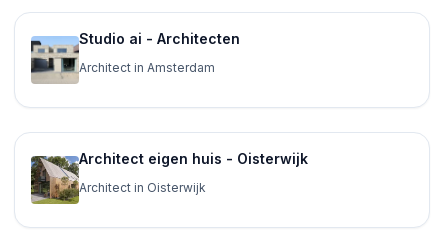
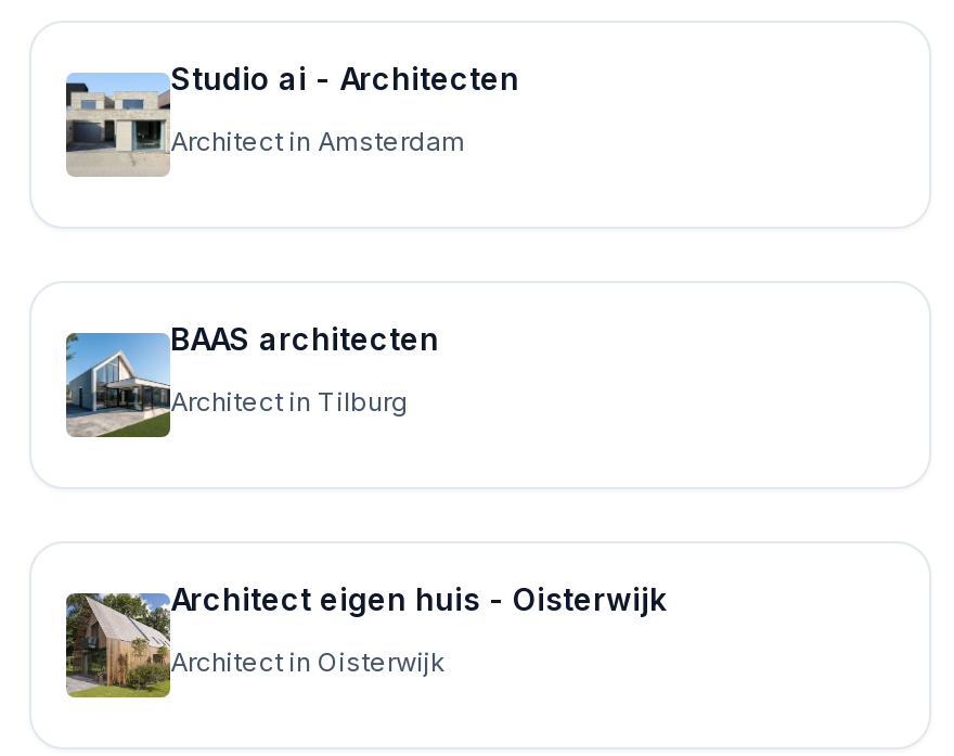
+ [image]
+ BAAS architecten
+ Architect in Tilburg
